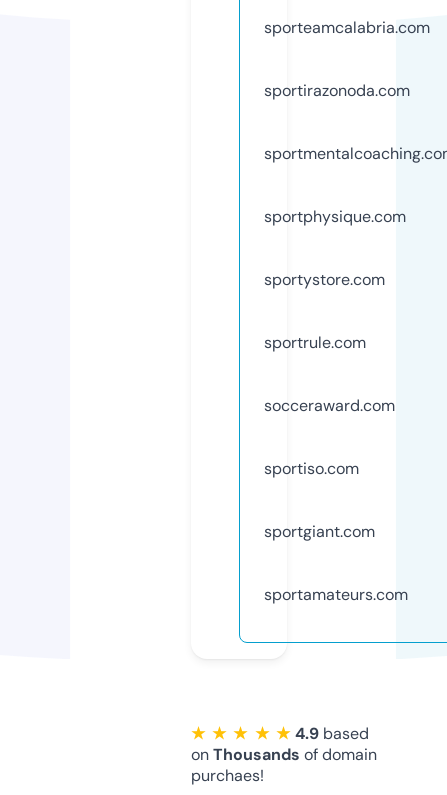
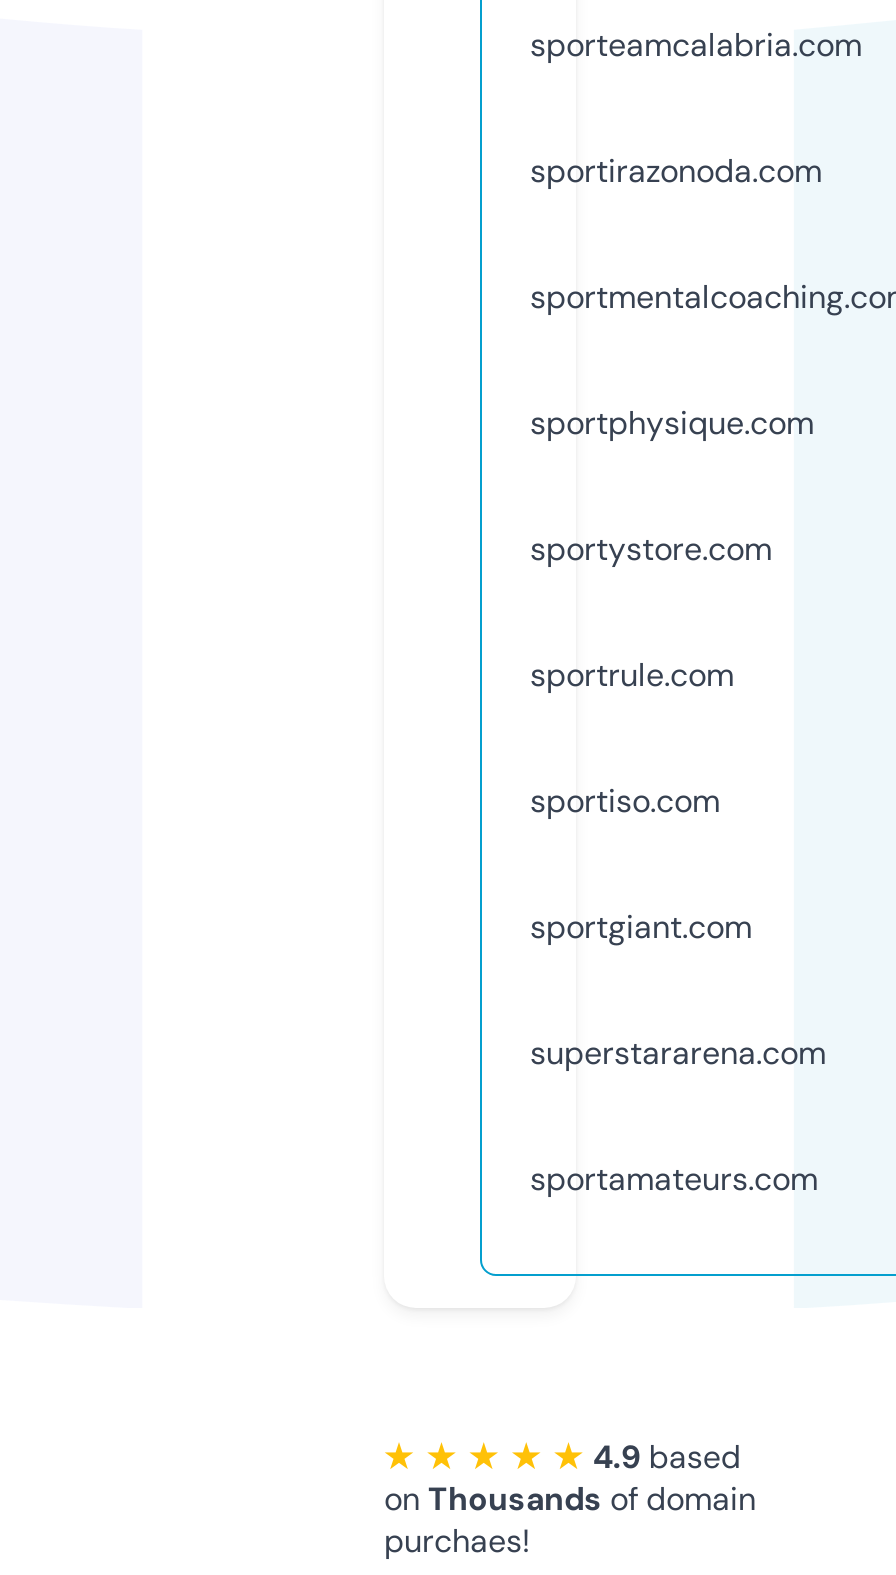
- socceraward.com

moved up: sportiso.com | sportgiant.com

+ superstararena.com
